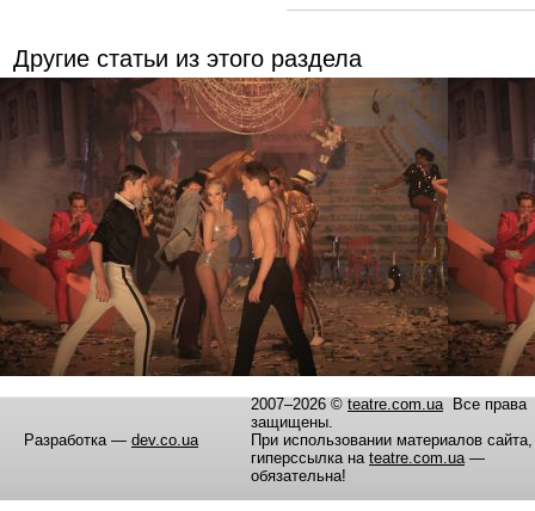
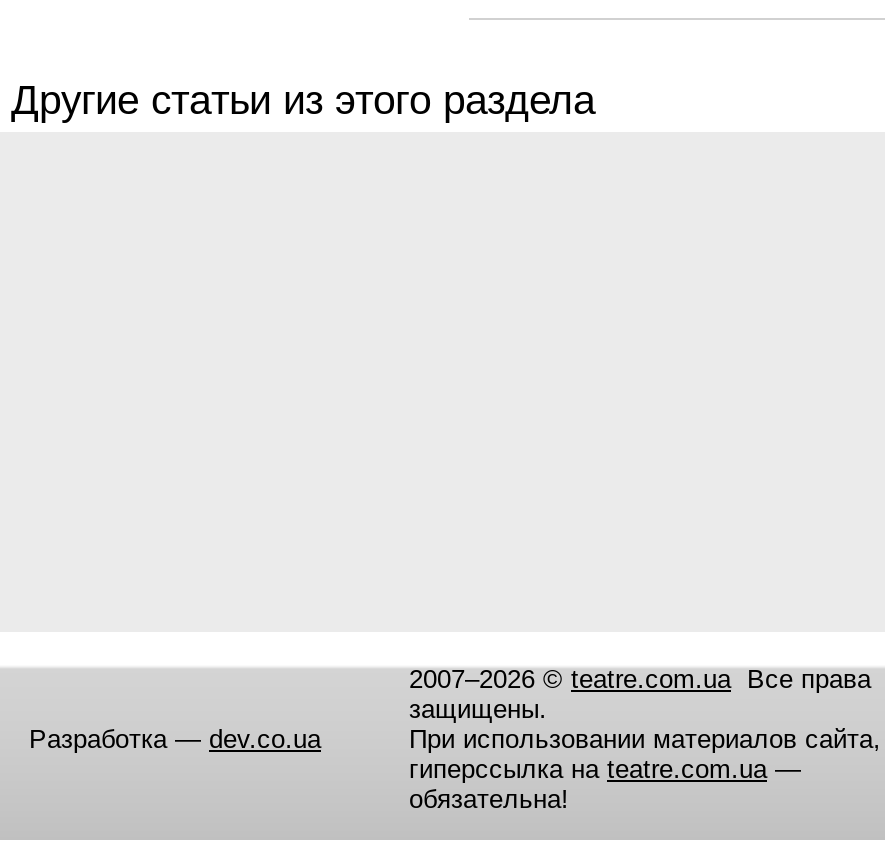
- [image]
